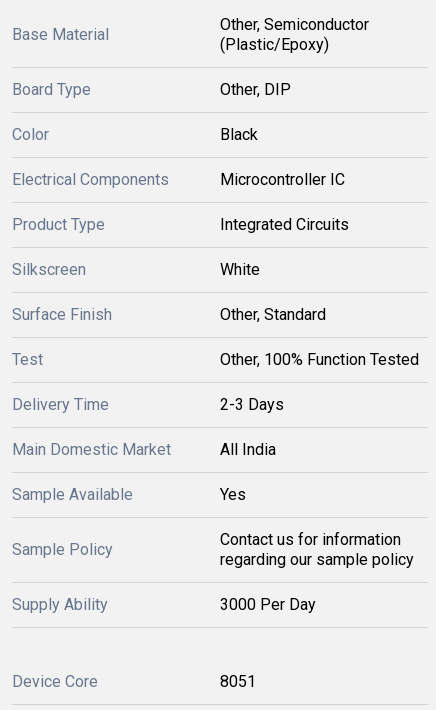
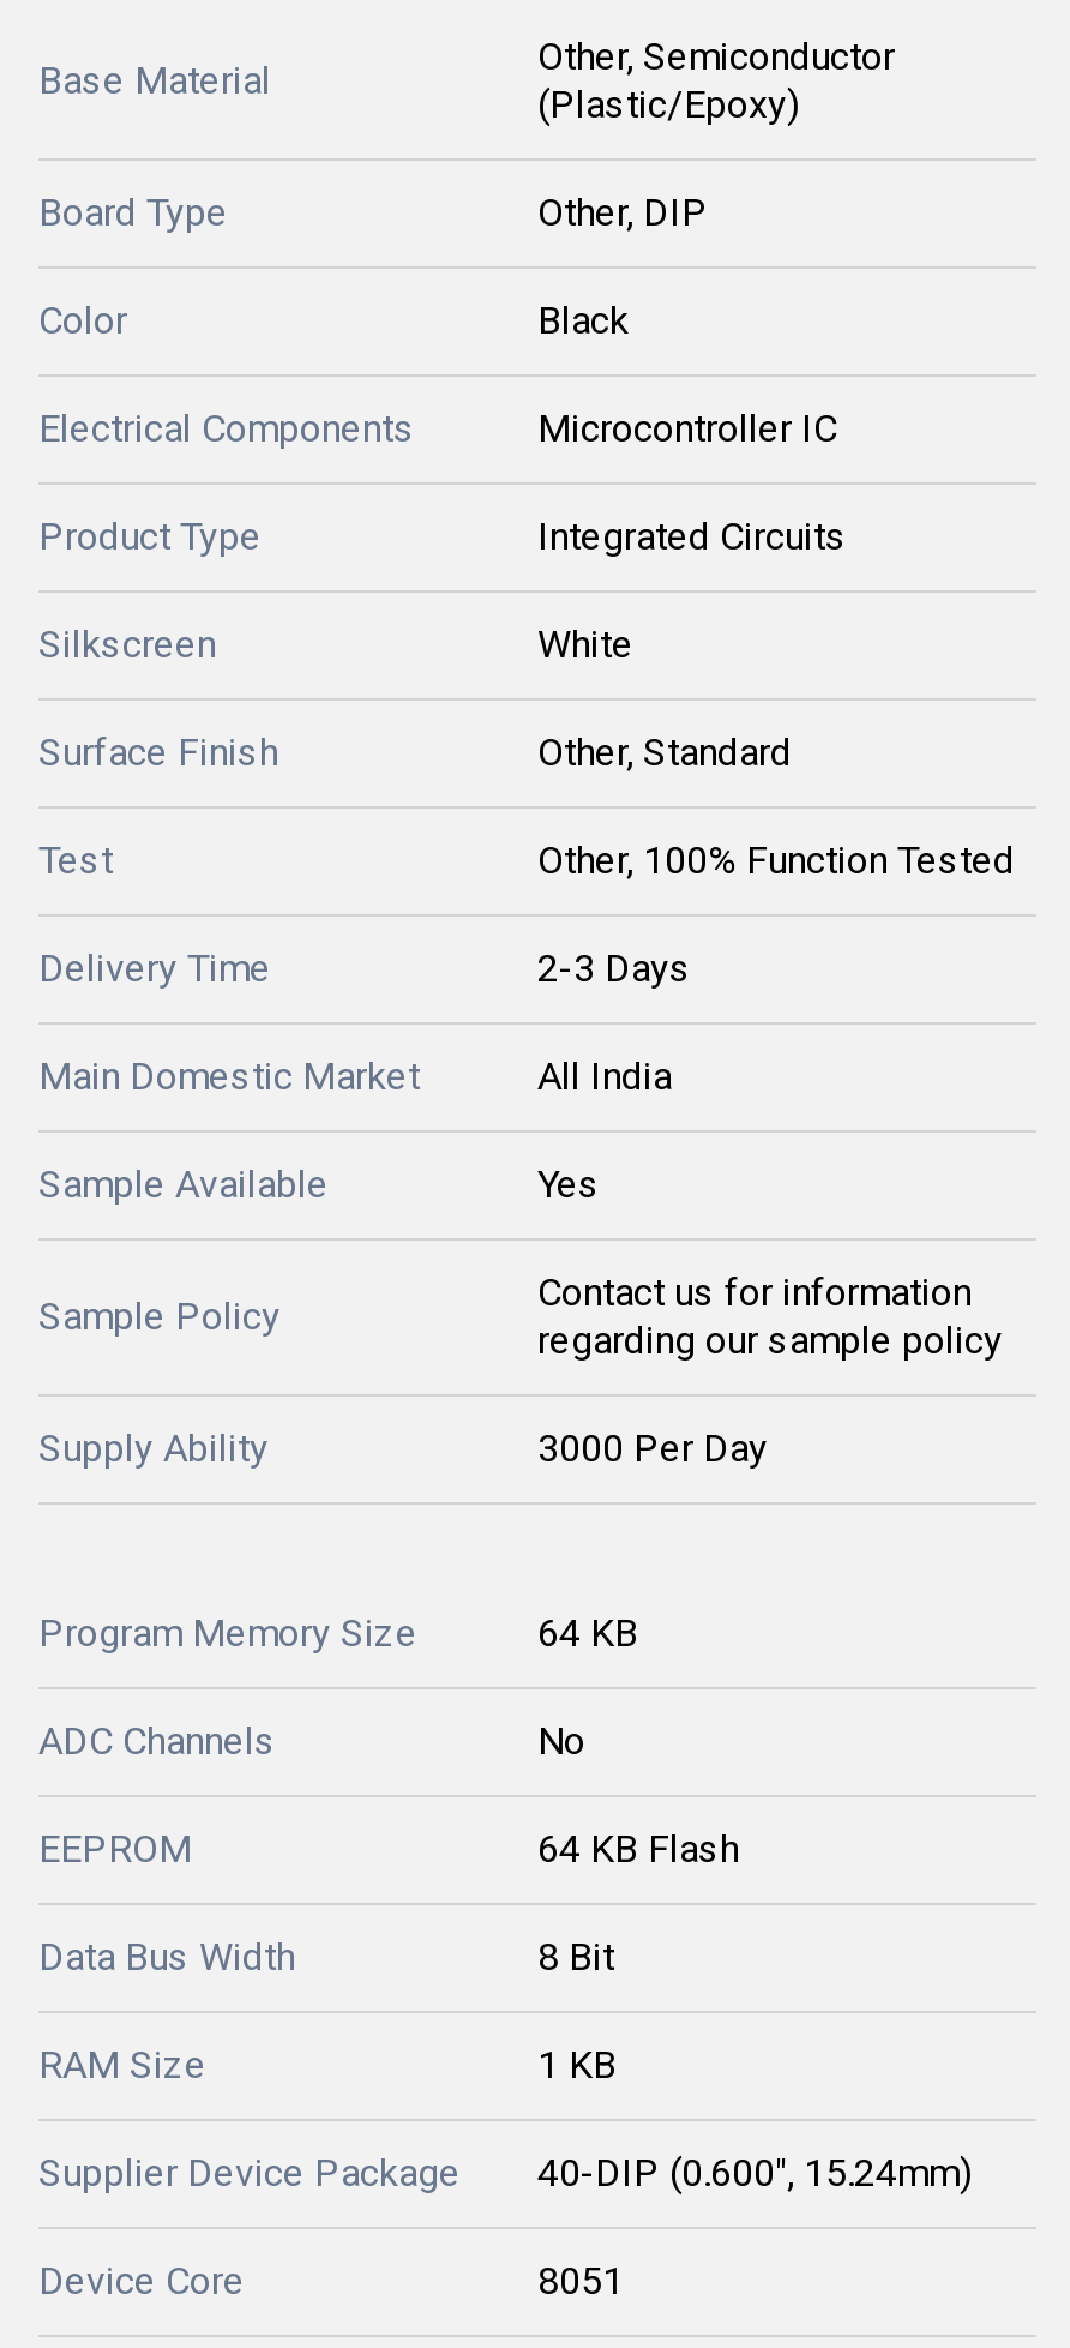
+ Program Memory Size
+ 64 KB
+ ADC Channels
+ No
+ EEPROM
+ 64 KB Flash
+ Data Bus Width
+ 8 Bit
+ RAM Size
+ 1 KB
+ Supplier Device Package
+ 40-DIP (0.600", 15.24mm)
